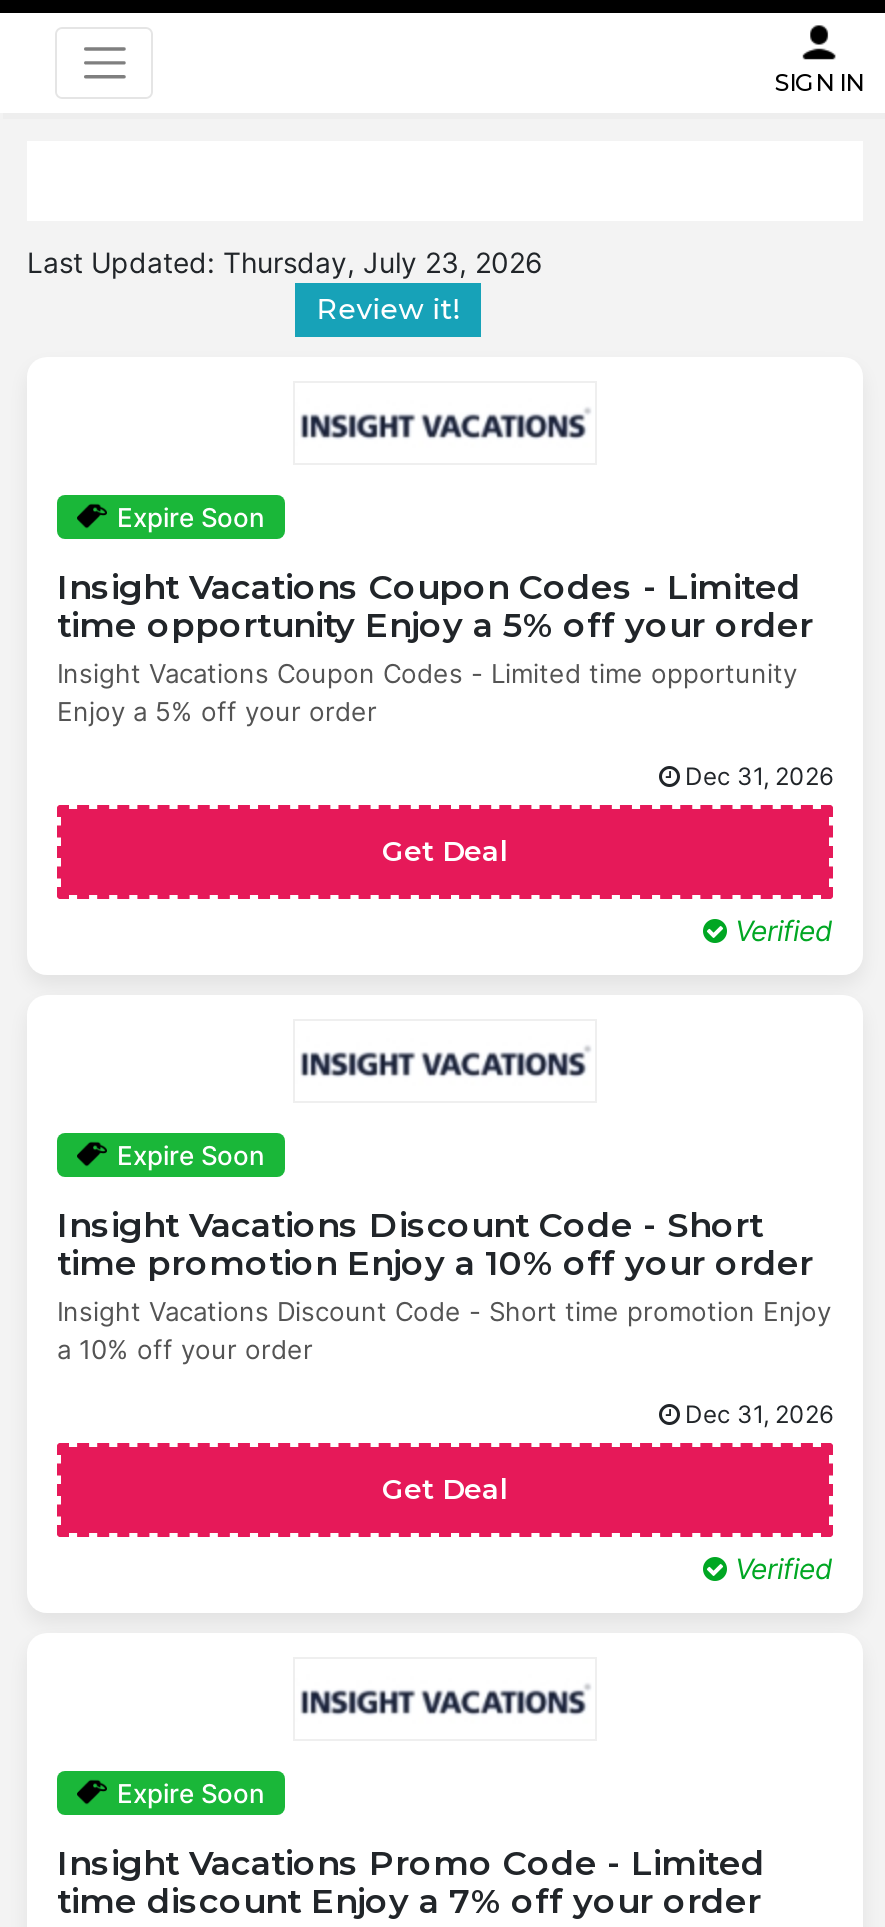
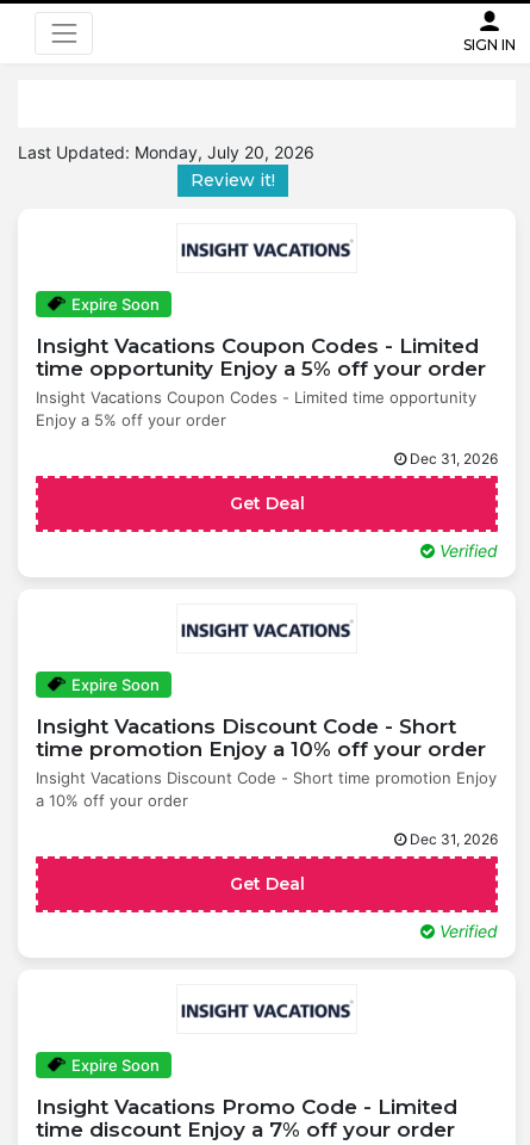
- Last Updated: Thursday, July 23, 2026
+ Last Updated: Monday, July 20, 2026
